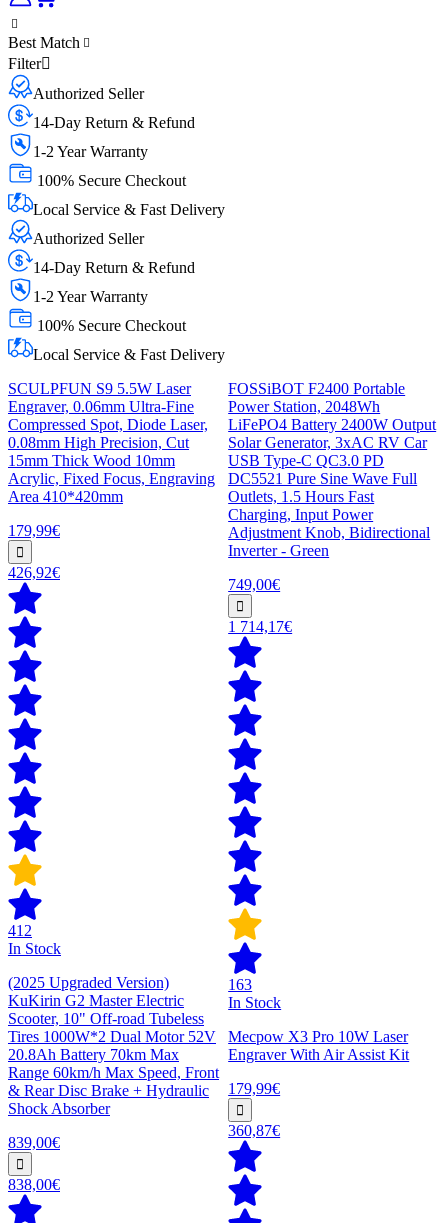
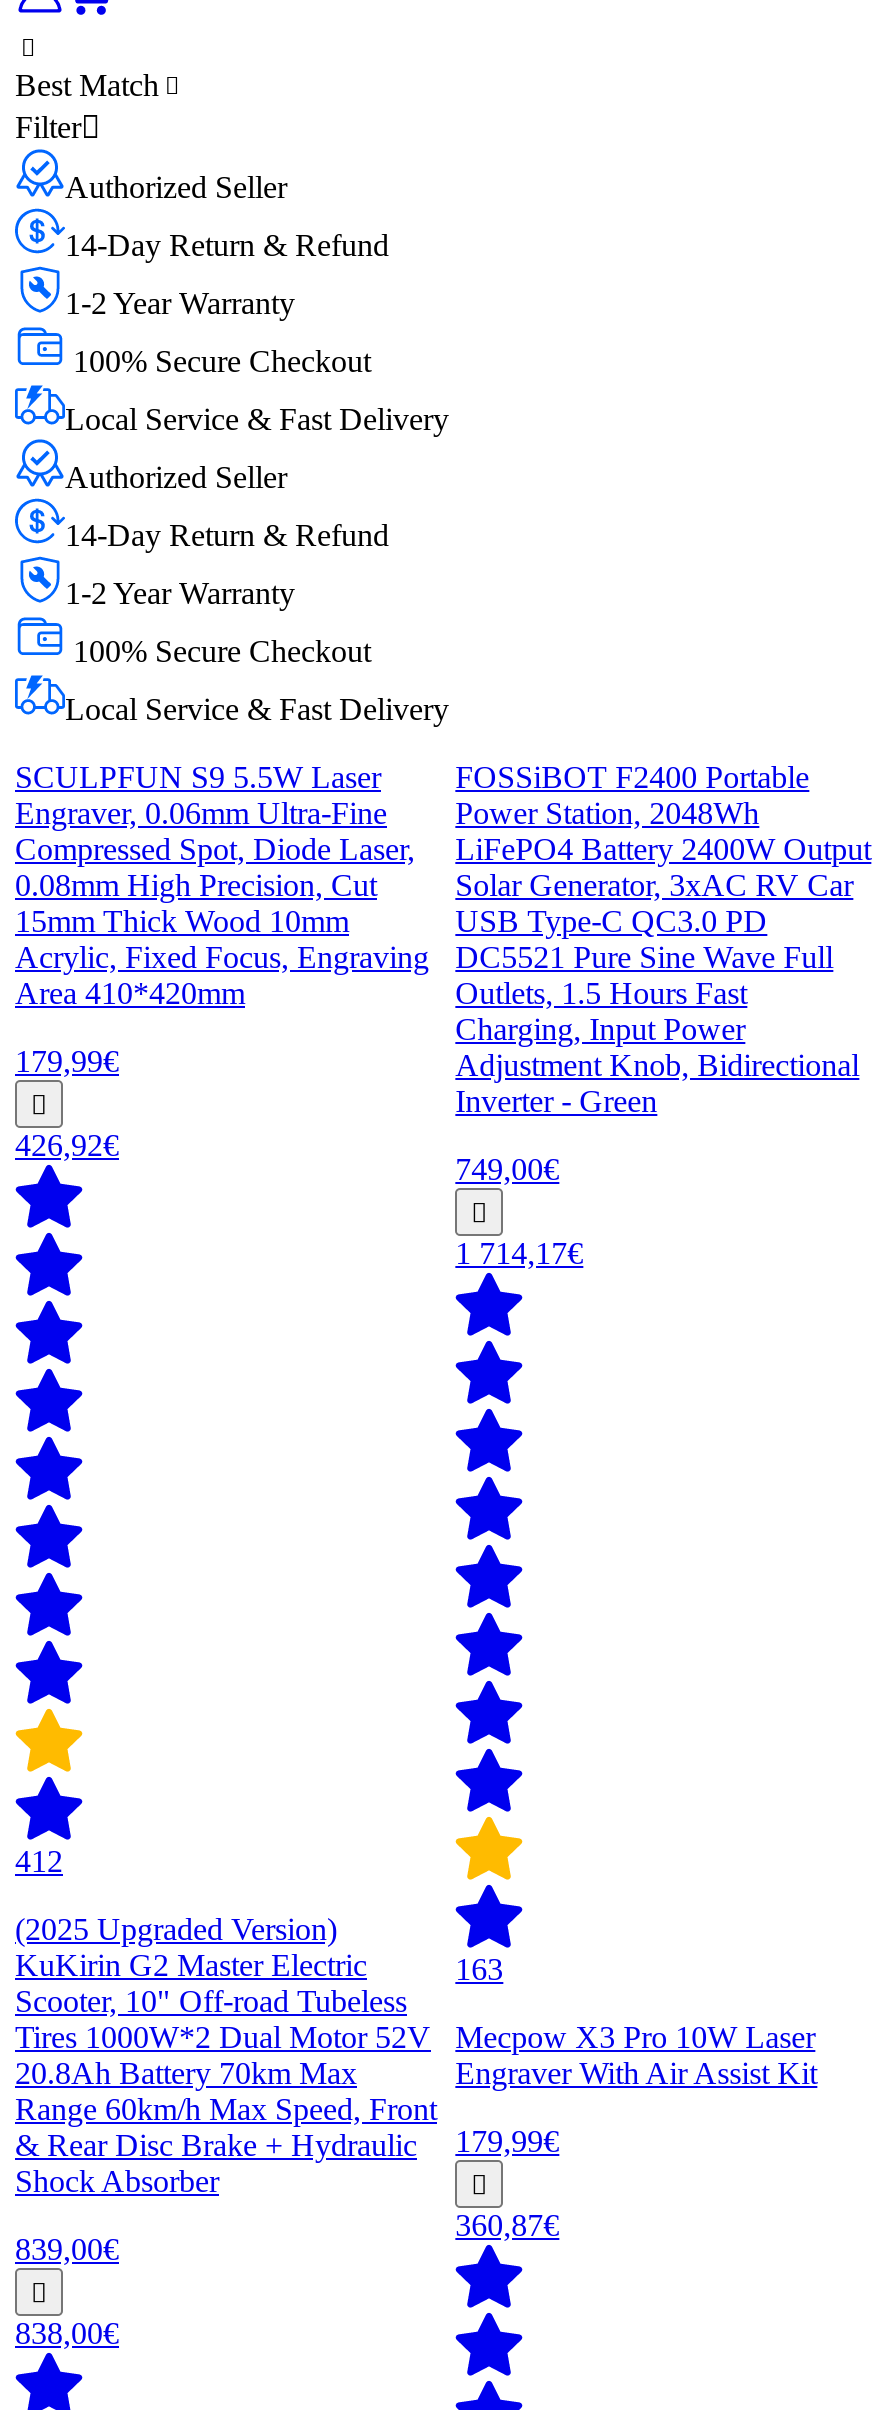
- In Stock

- In Stock
